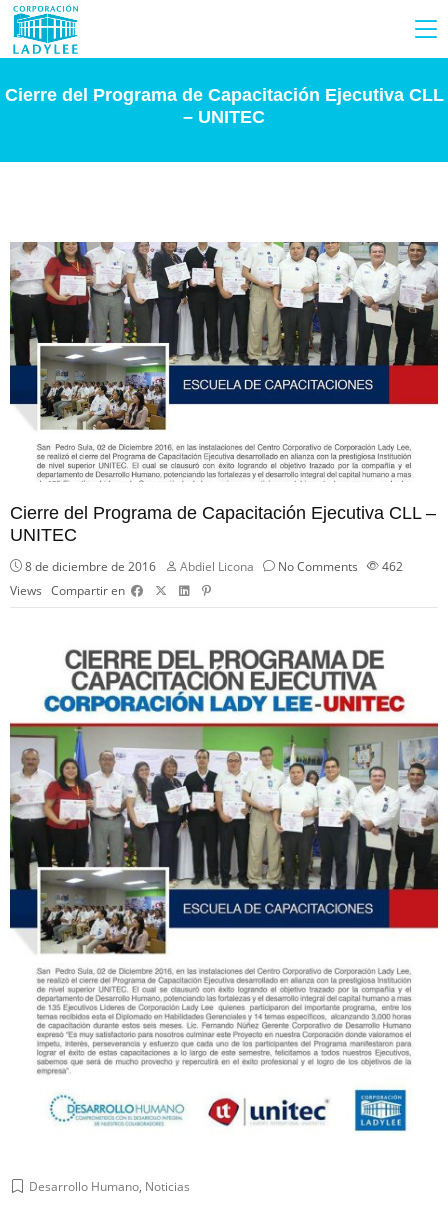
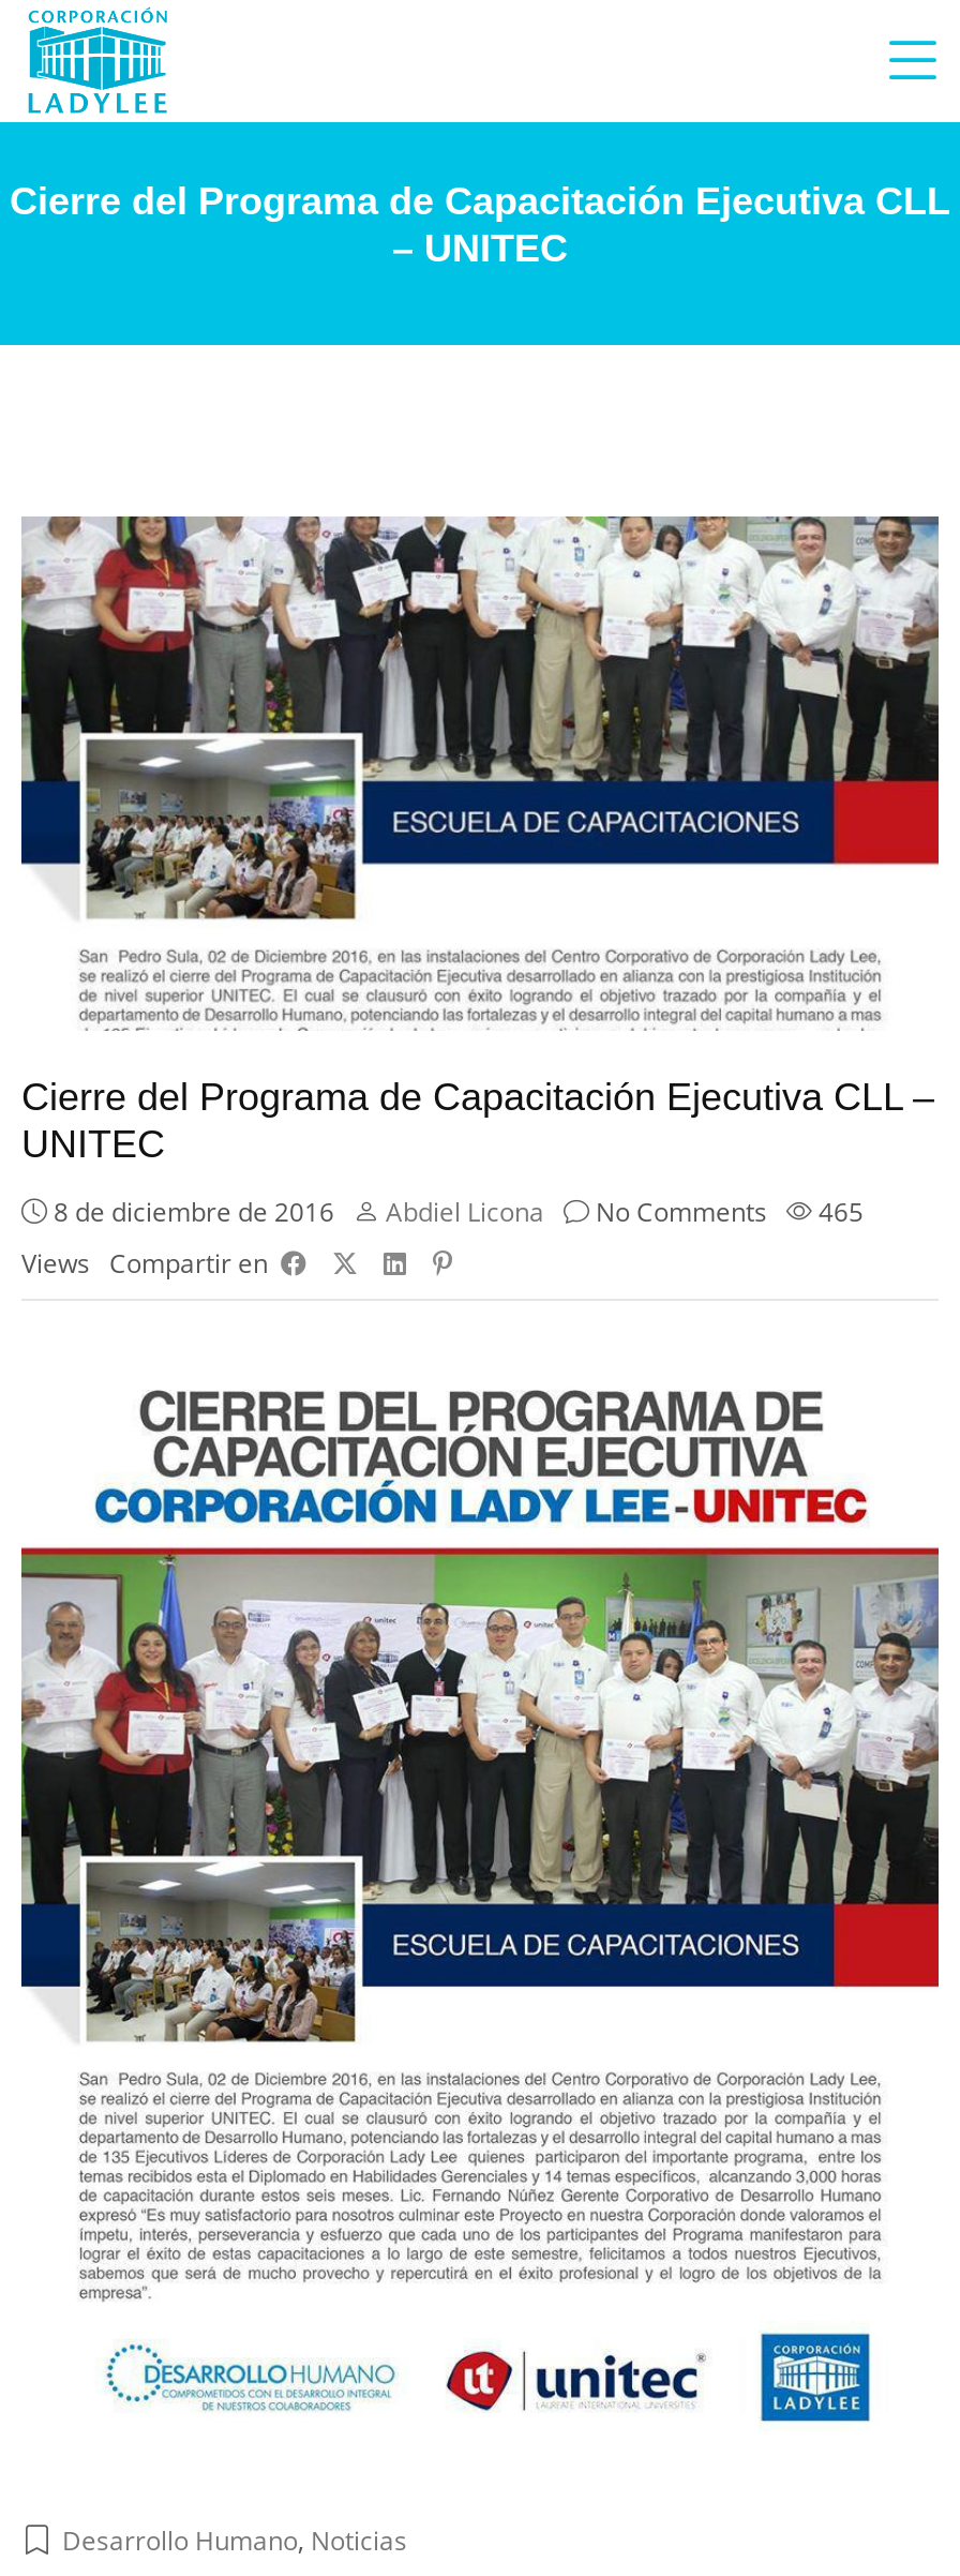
- 8 de diciembre de 2016 Abdiel Licona No Comments 462
+ 8 de diciembre de 2016 Abdiel Licona No Comments 465
